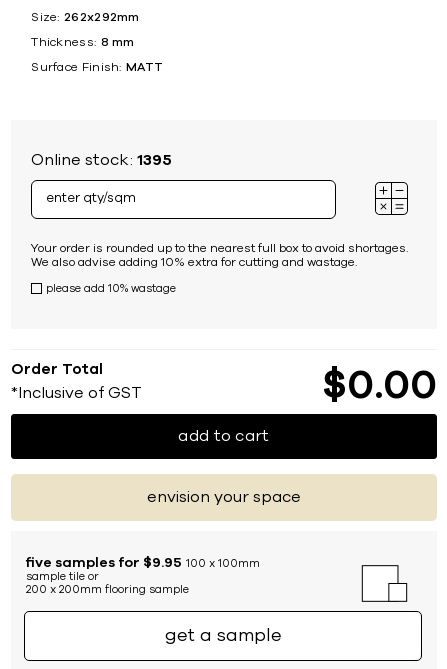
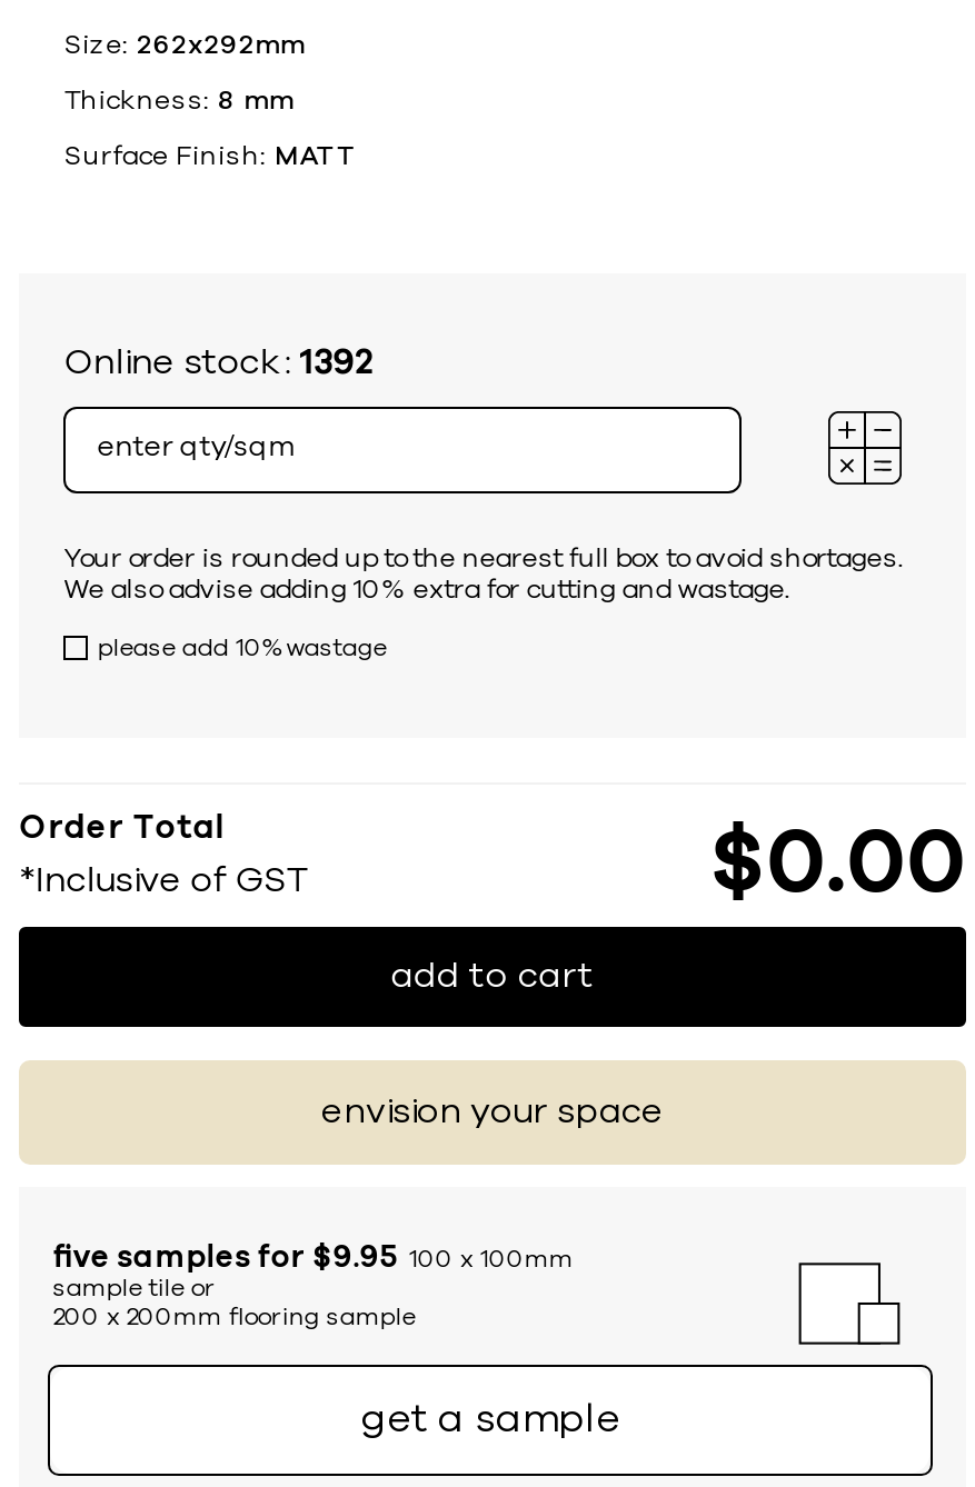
- Online stock: 1395
+ Online stock: 1392
